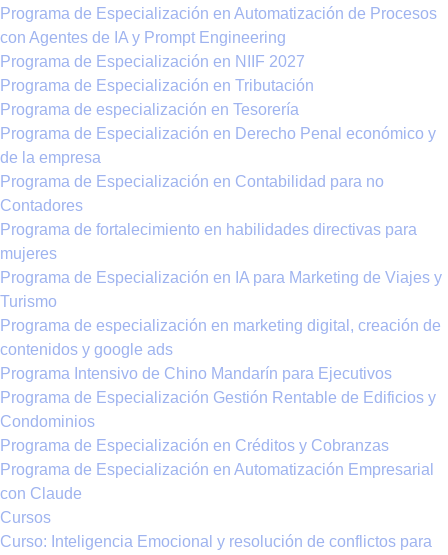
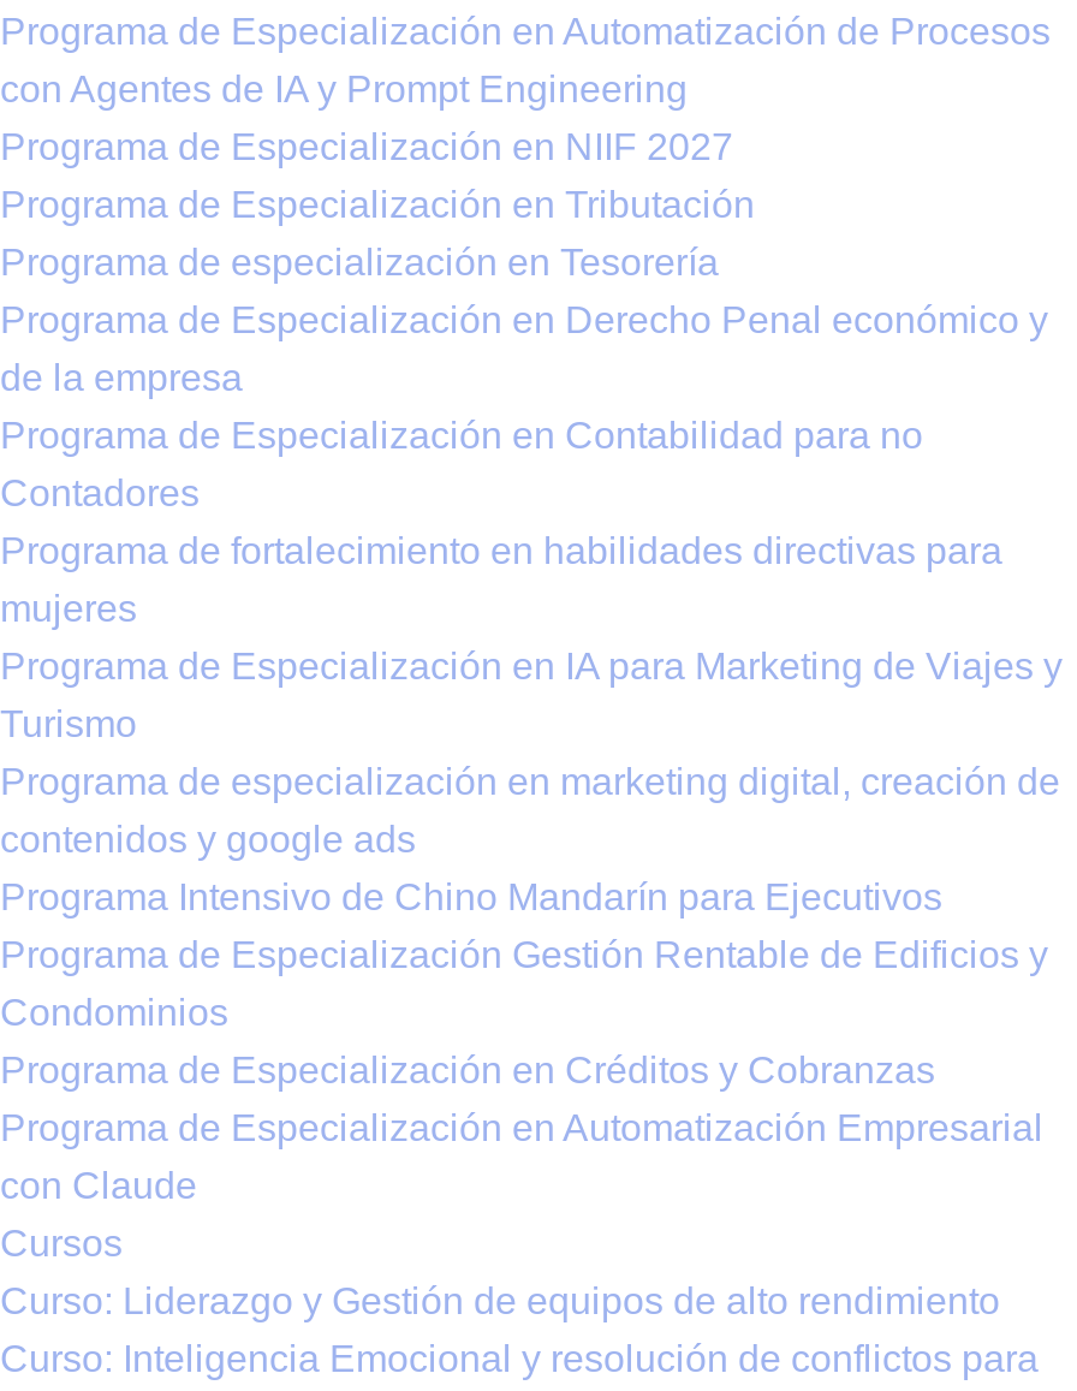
+ Curso: Liderazgo y Gestión de equipos de alto rendimiento
